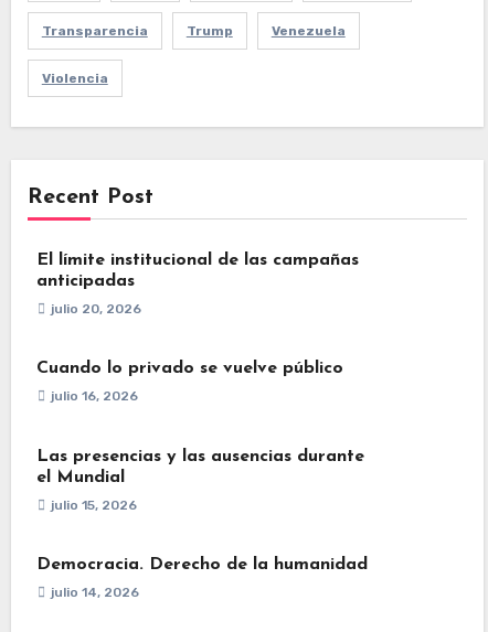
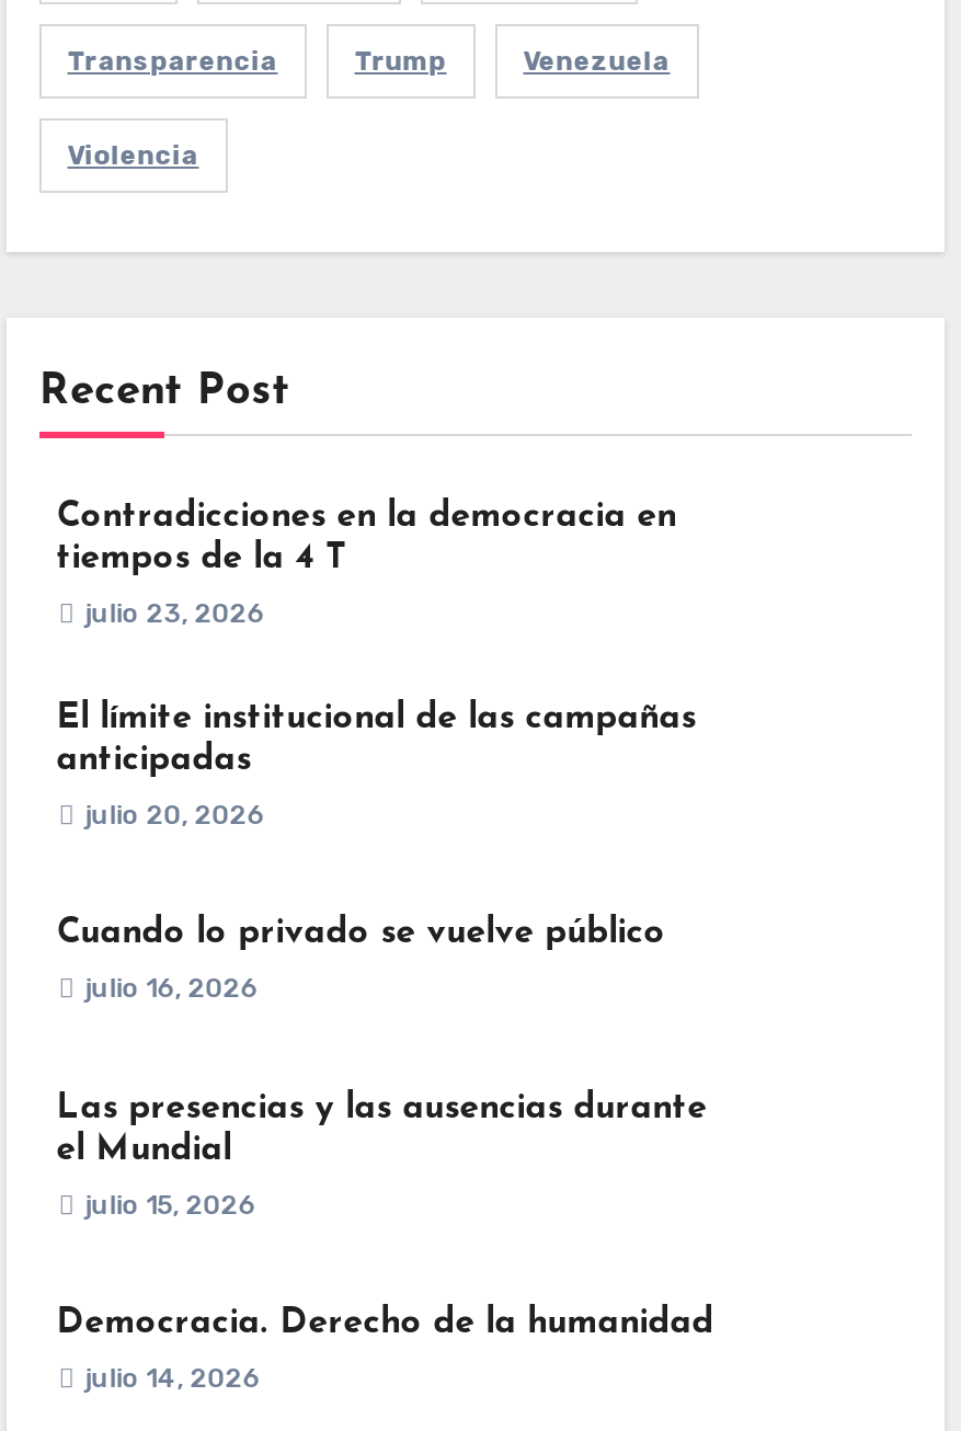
+ Contradicciones en la democracia en
+ tiempos de la 4 T
+ julio 23, 2026
